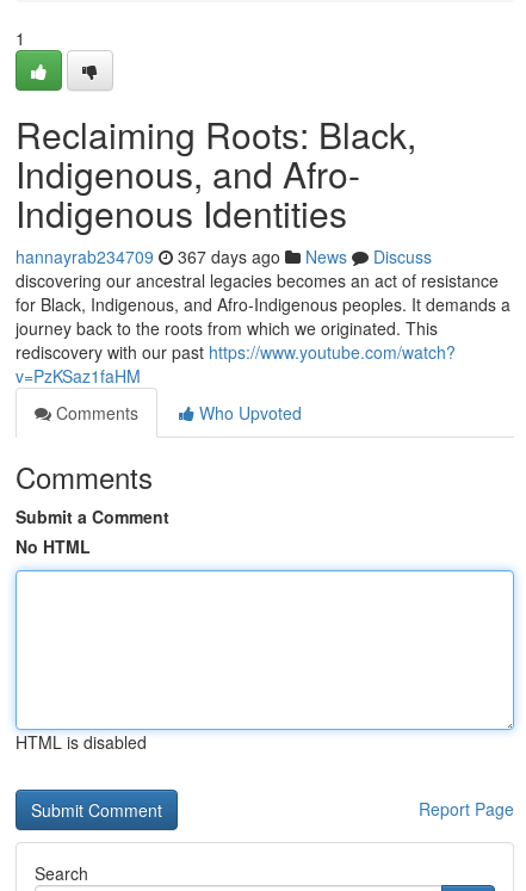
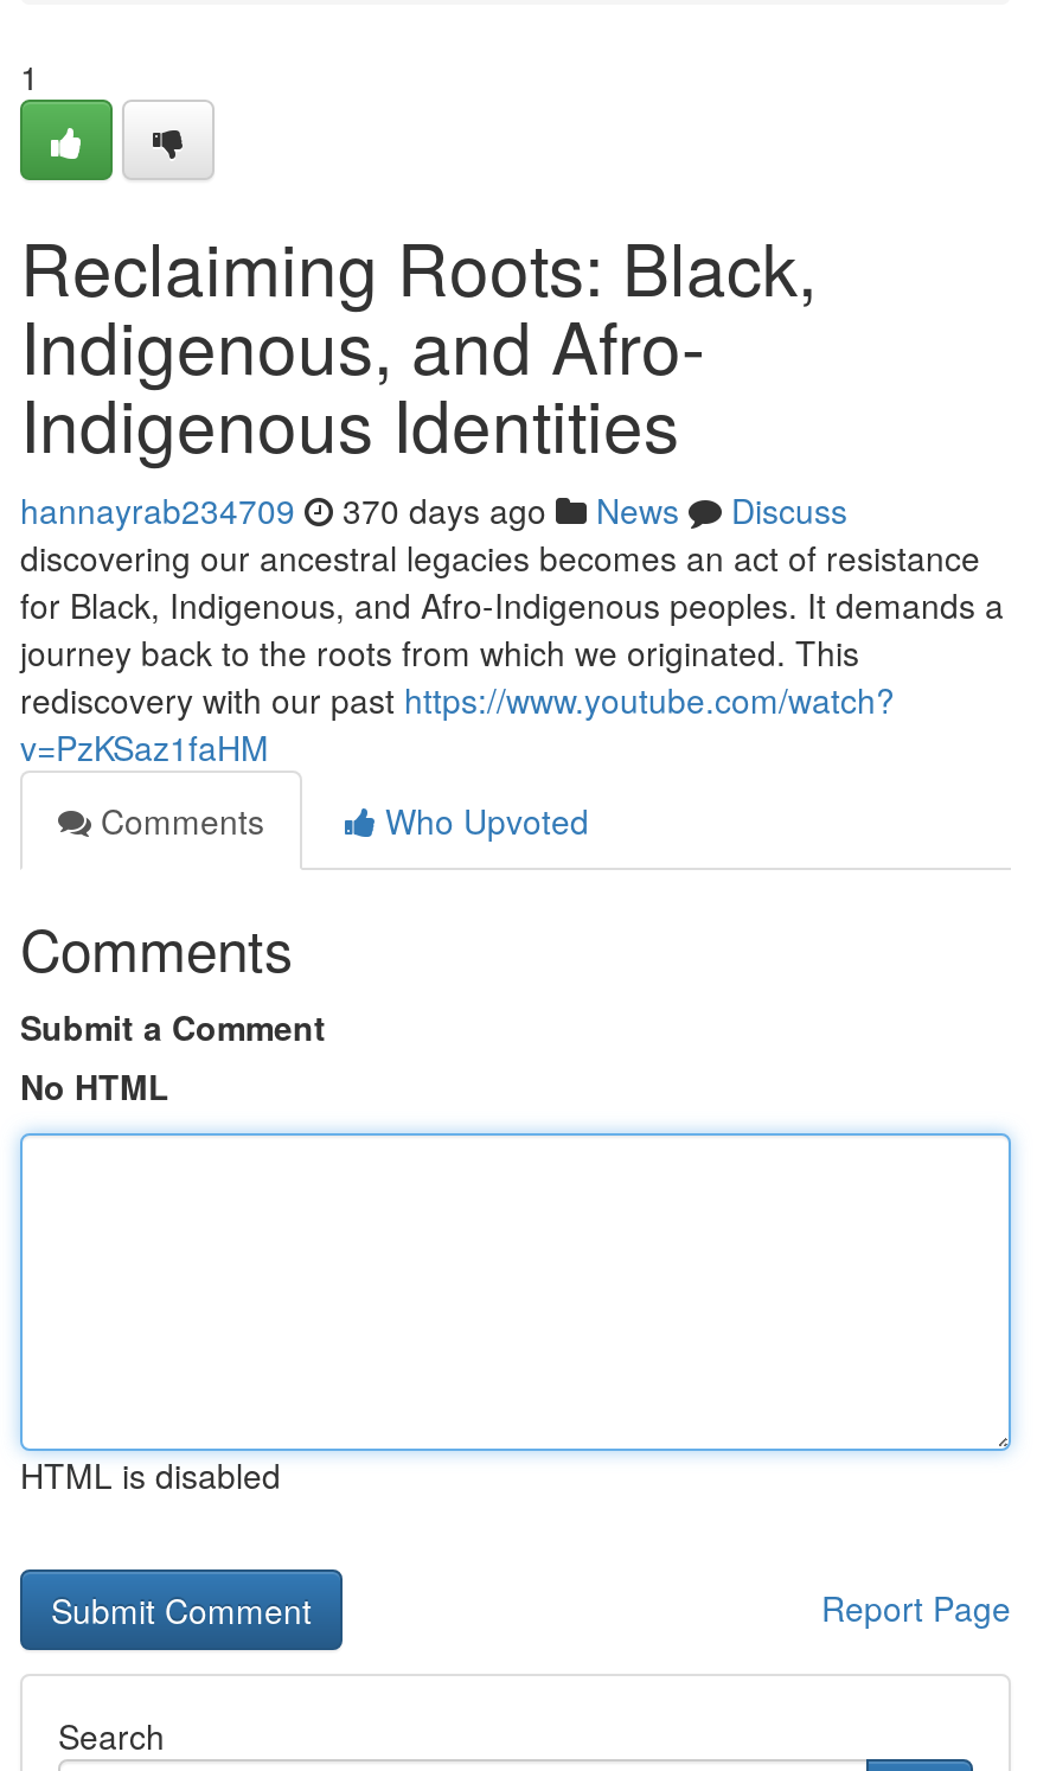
- hannayrab234709 367 days ago News Discuss
+ hannayrab234709 370 days ago News Discuss
